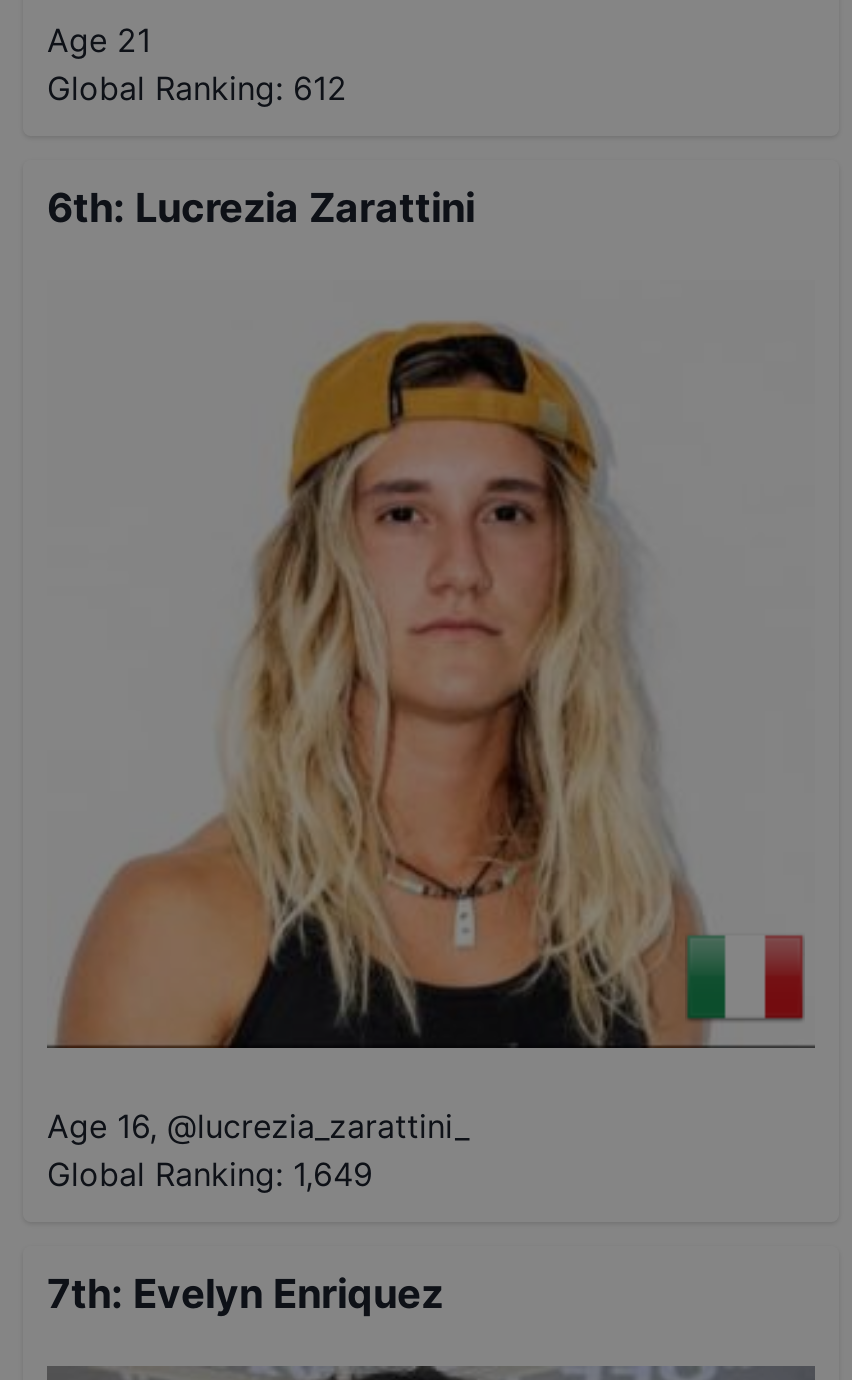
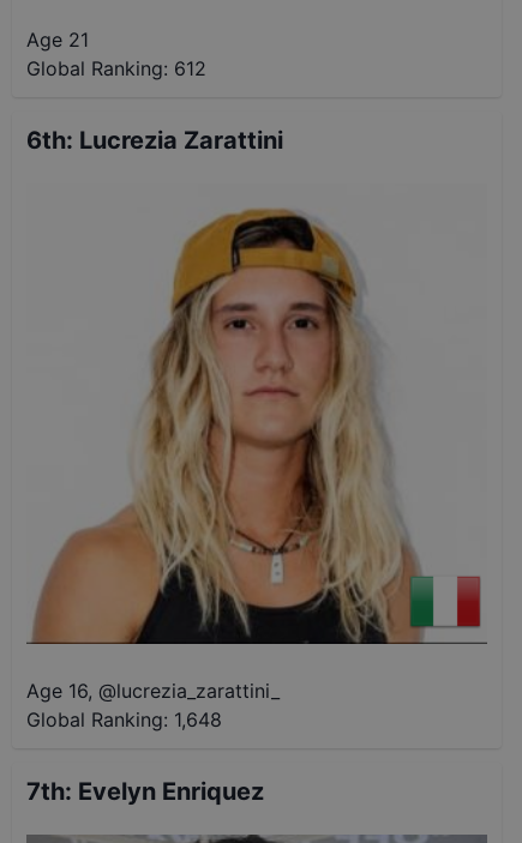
- Global Ranking: 1,649
+ Global Ranking: 1,648
